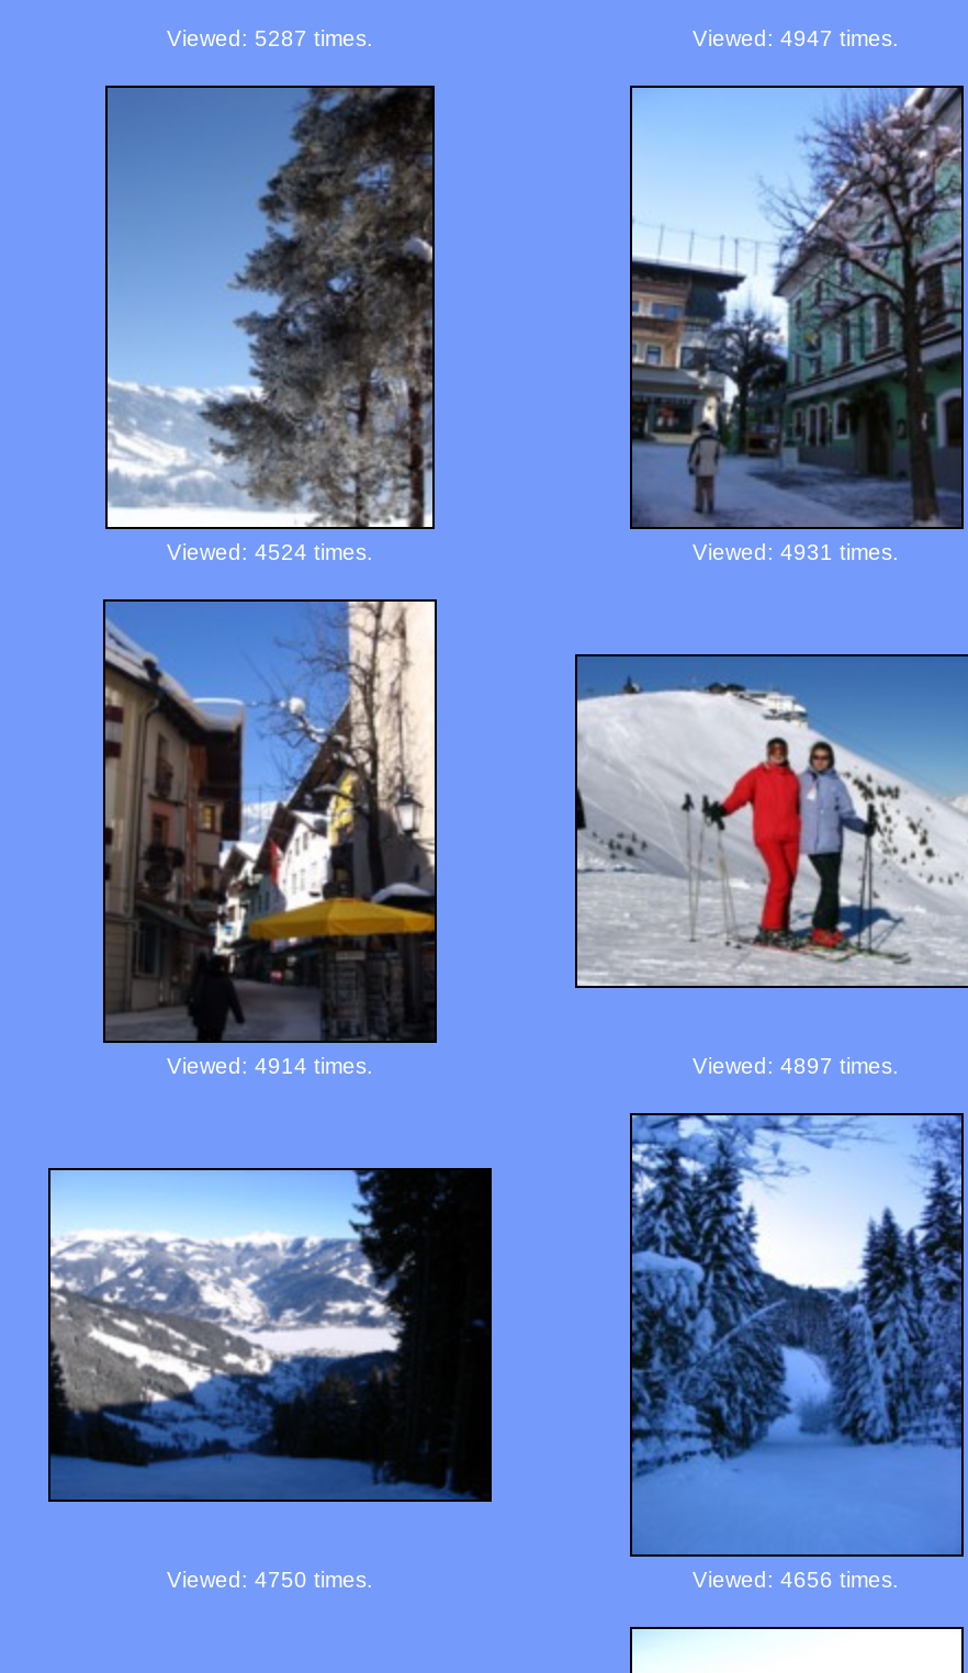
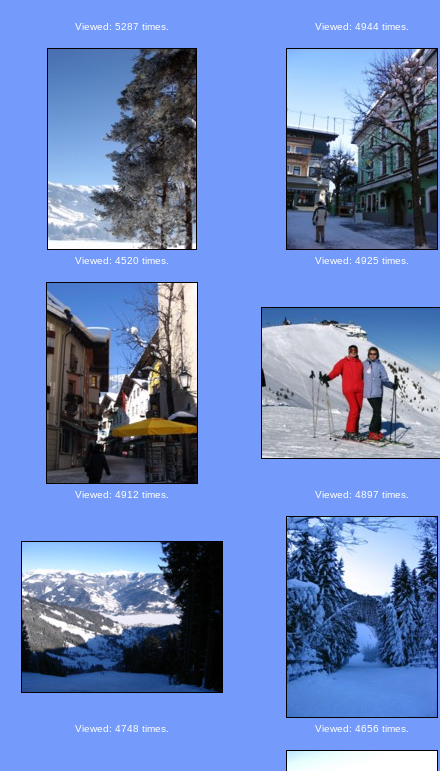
- Viewed: 4947 times.
+ Viewed: 4944 times.

- Viewed: 4524 times.
+ Viewed: 4520 times.

- Viewed: 4931 times.
+ Viewed: 4925 times.

- Viewed: 4914 times.
+ Viewed: 4912 times.

- Viewed: 4750 times.
+ Viewed: 4748 times.
